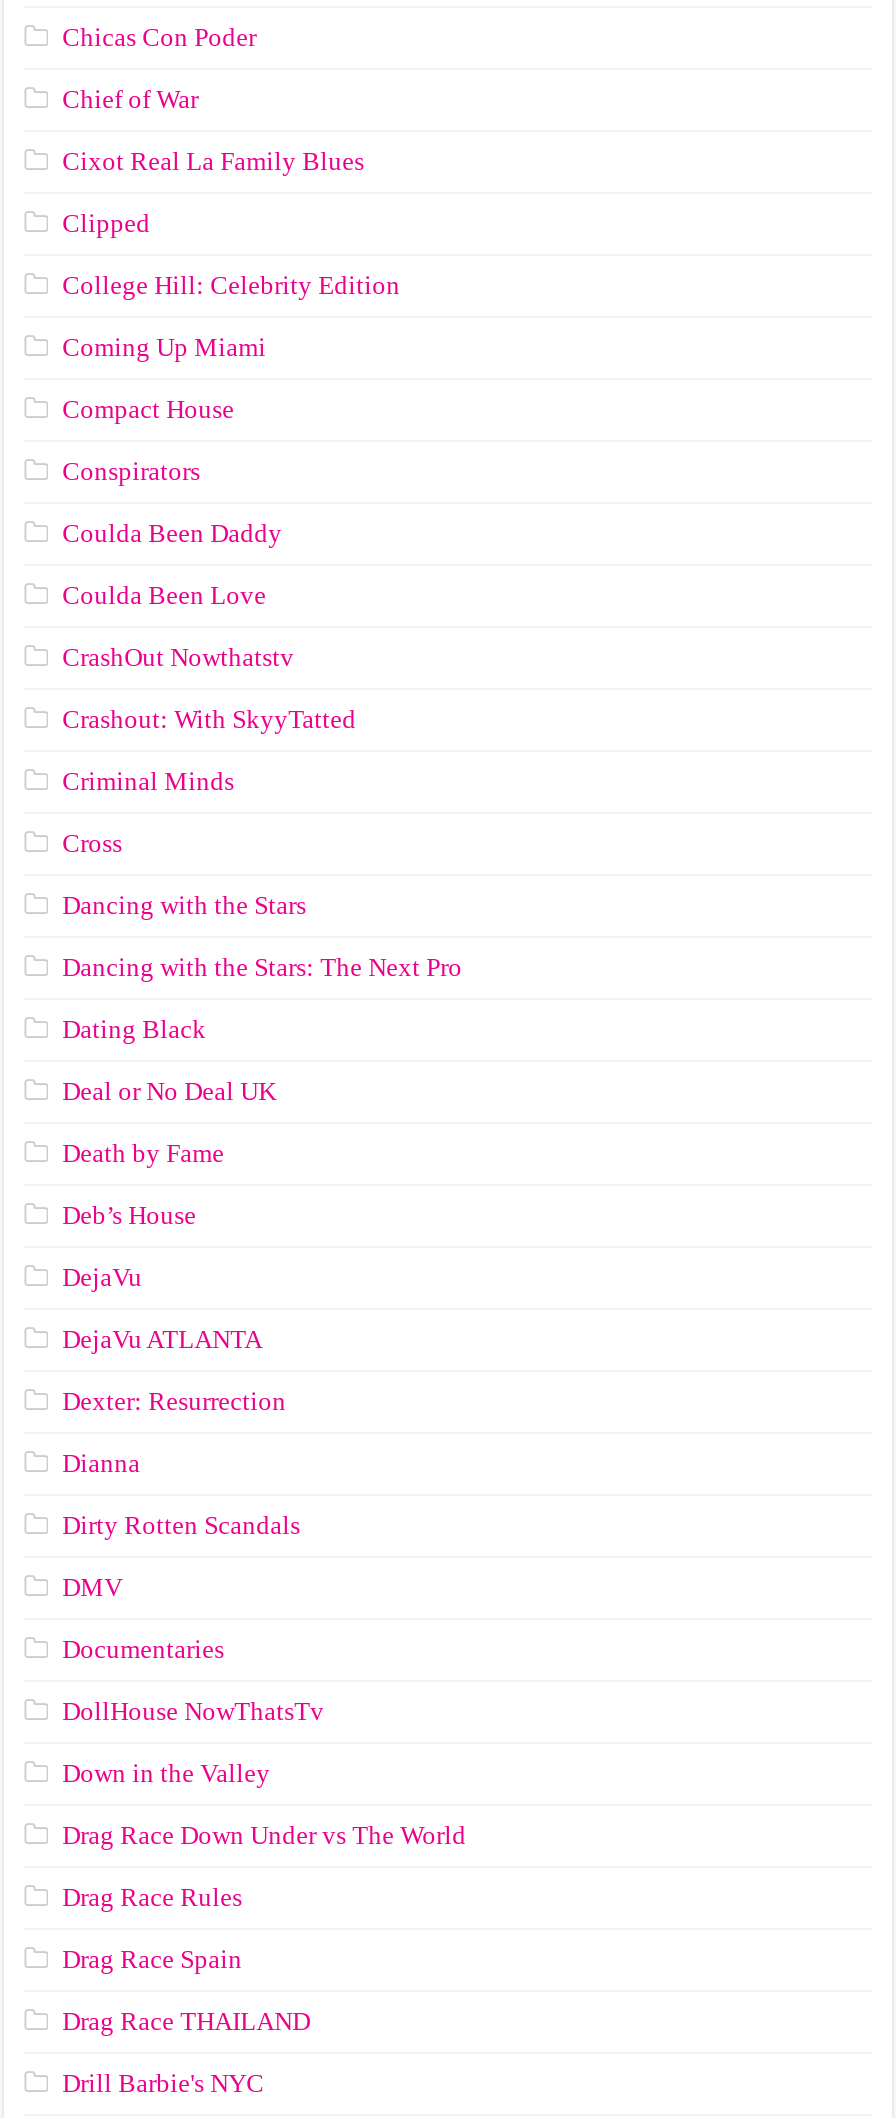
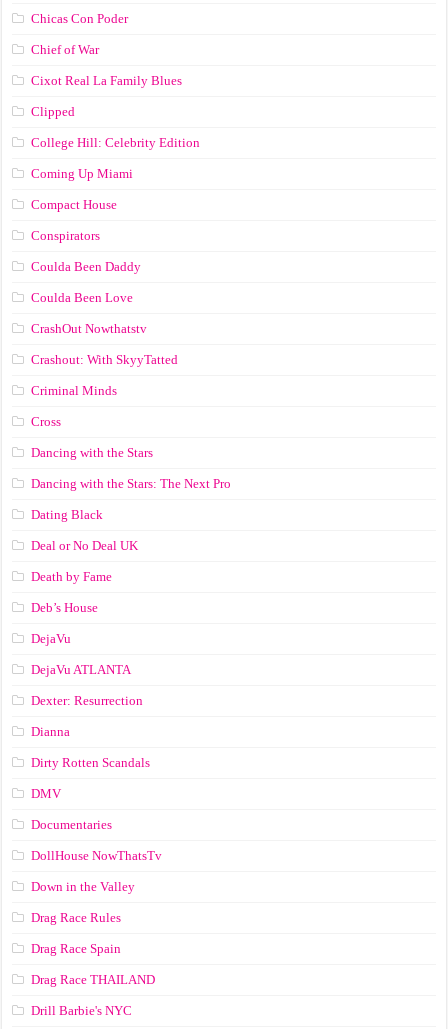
- Drag Race Down Under vs The World
